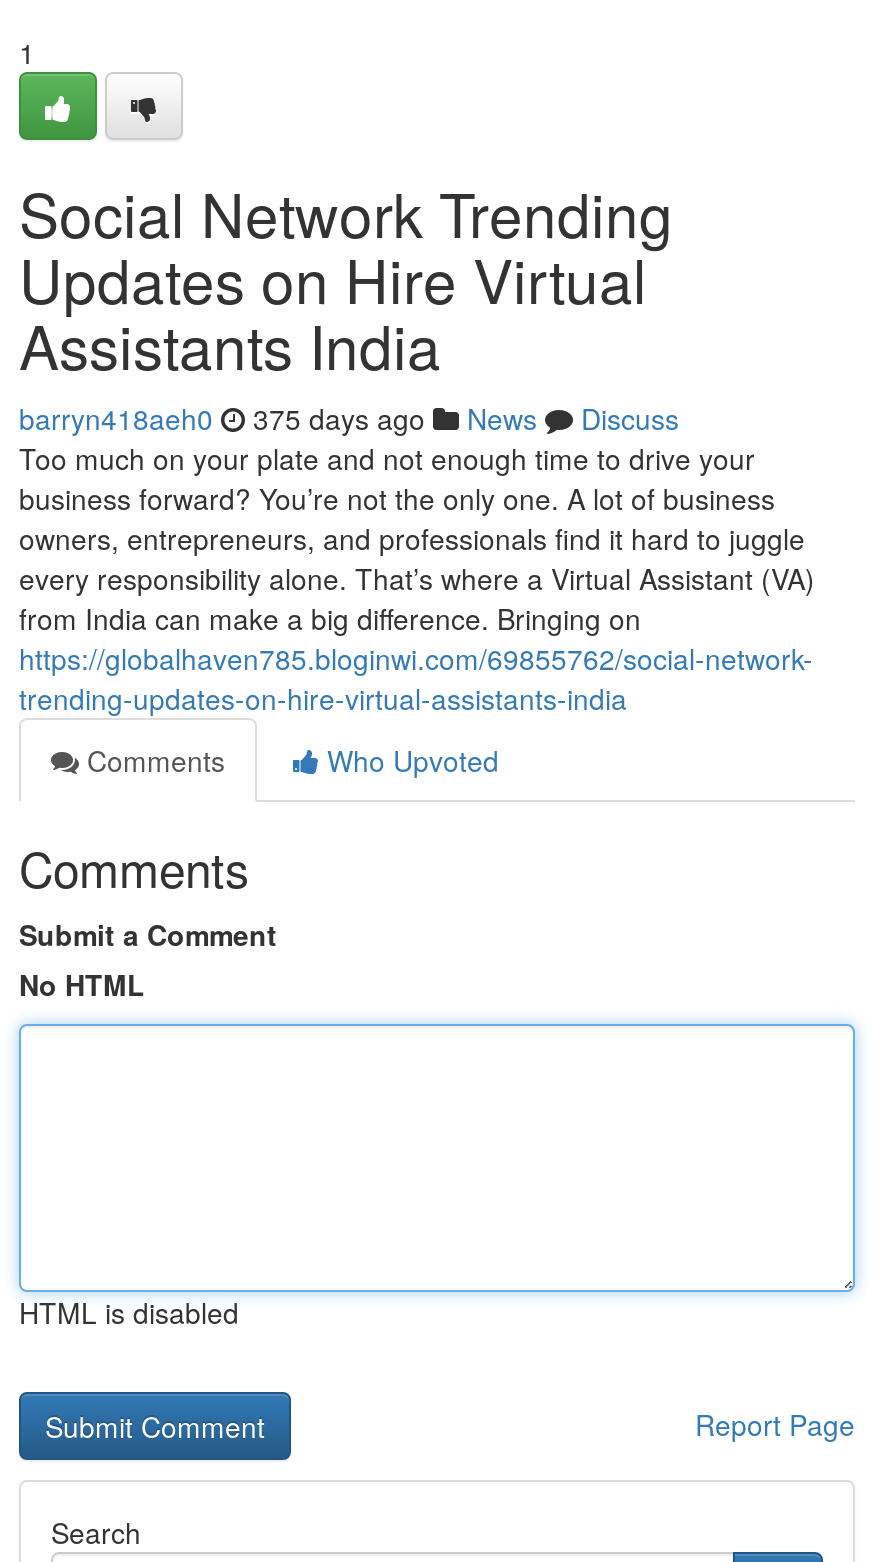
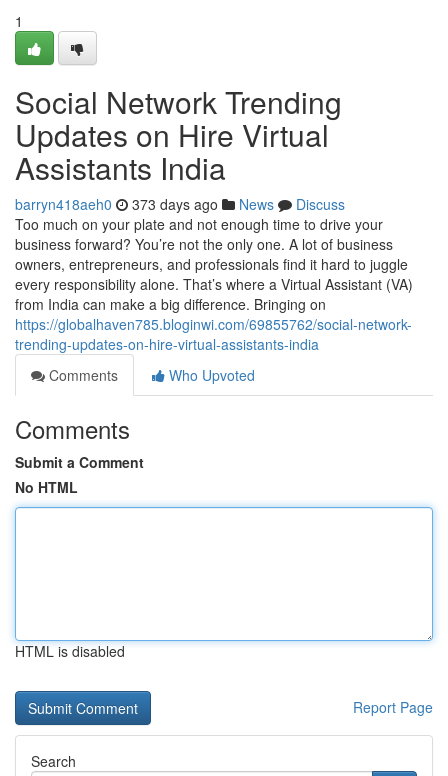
- barryn418aeh0 375 days ago News Discuss
+ barryn418aeh0 373 days ago News Discuss
